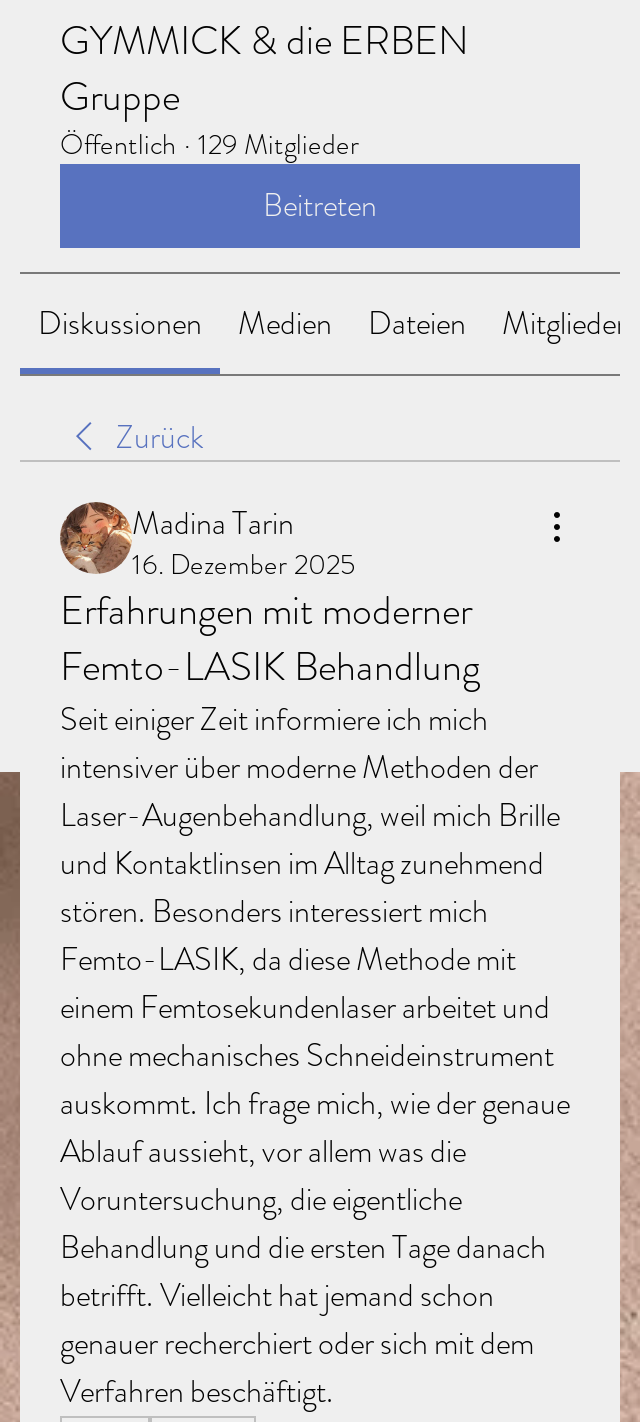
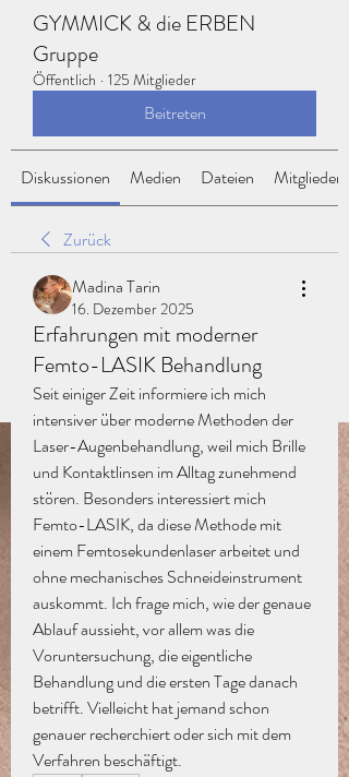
- Öffentlich · 129 Mitglieder
+ Öffentlich · 125 Mitglieder
